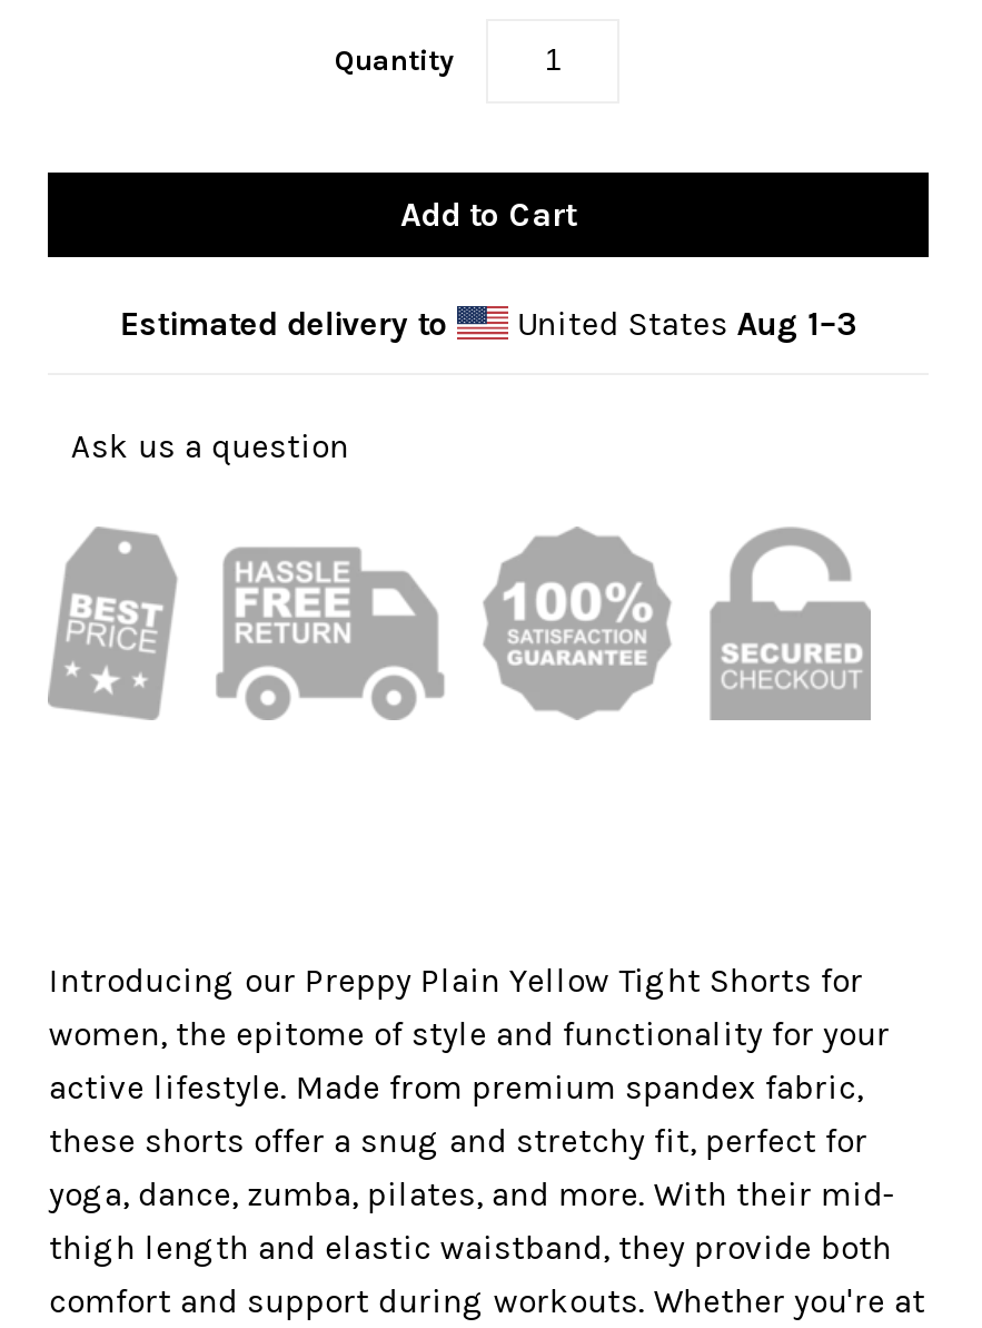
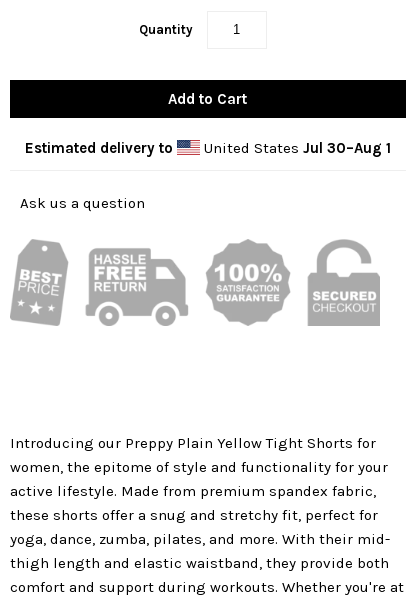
- United States Aug 1–3
+ United States Jul 30–Aug 1
